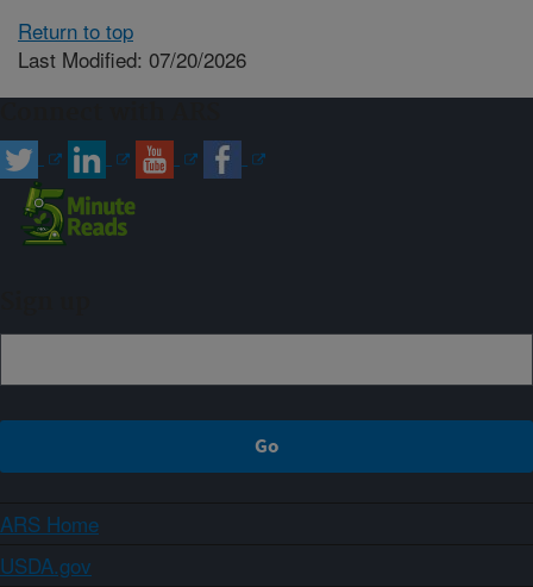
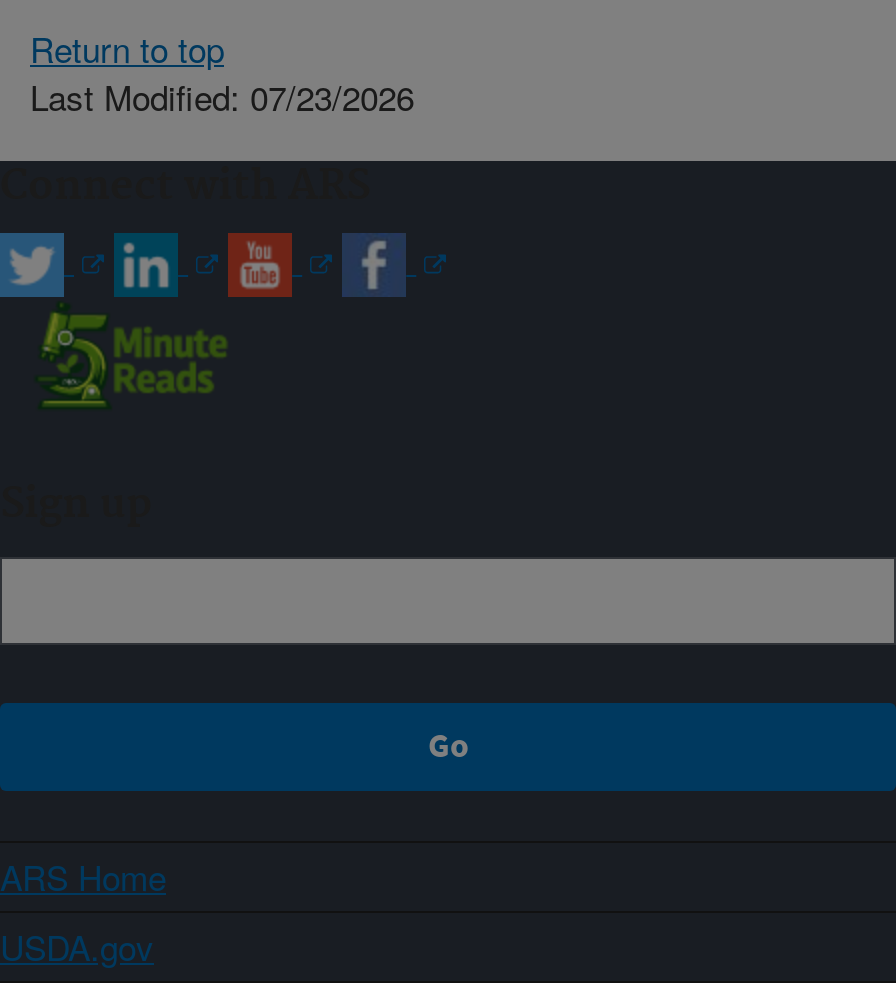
- Last Modified: 07/20/2026
+ Last Modified: 07/23/2026
